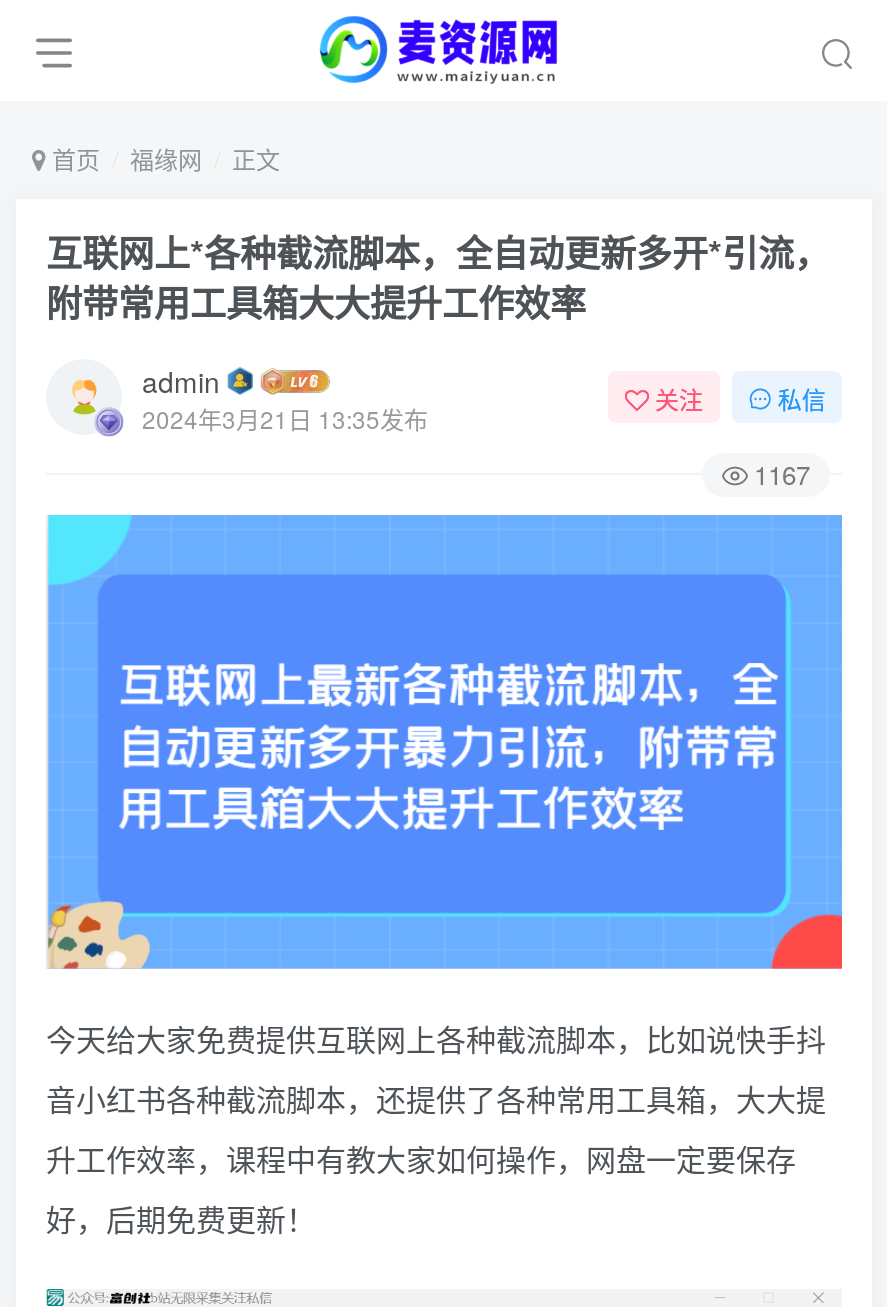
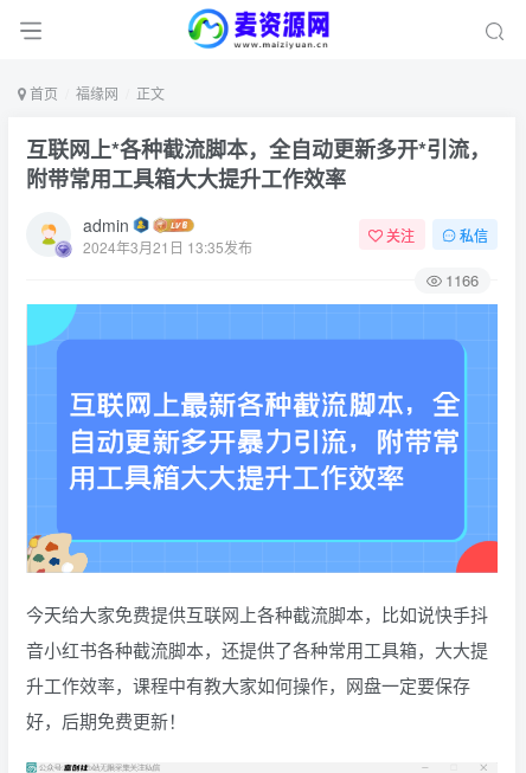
- 1167
+ 1166
